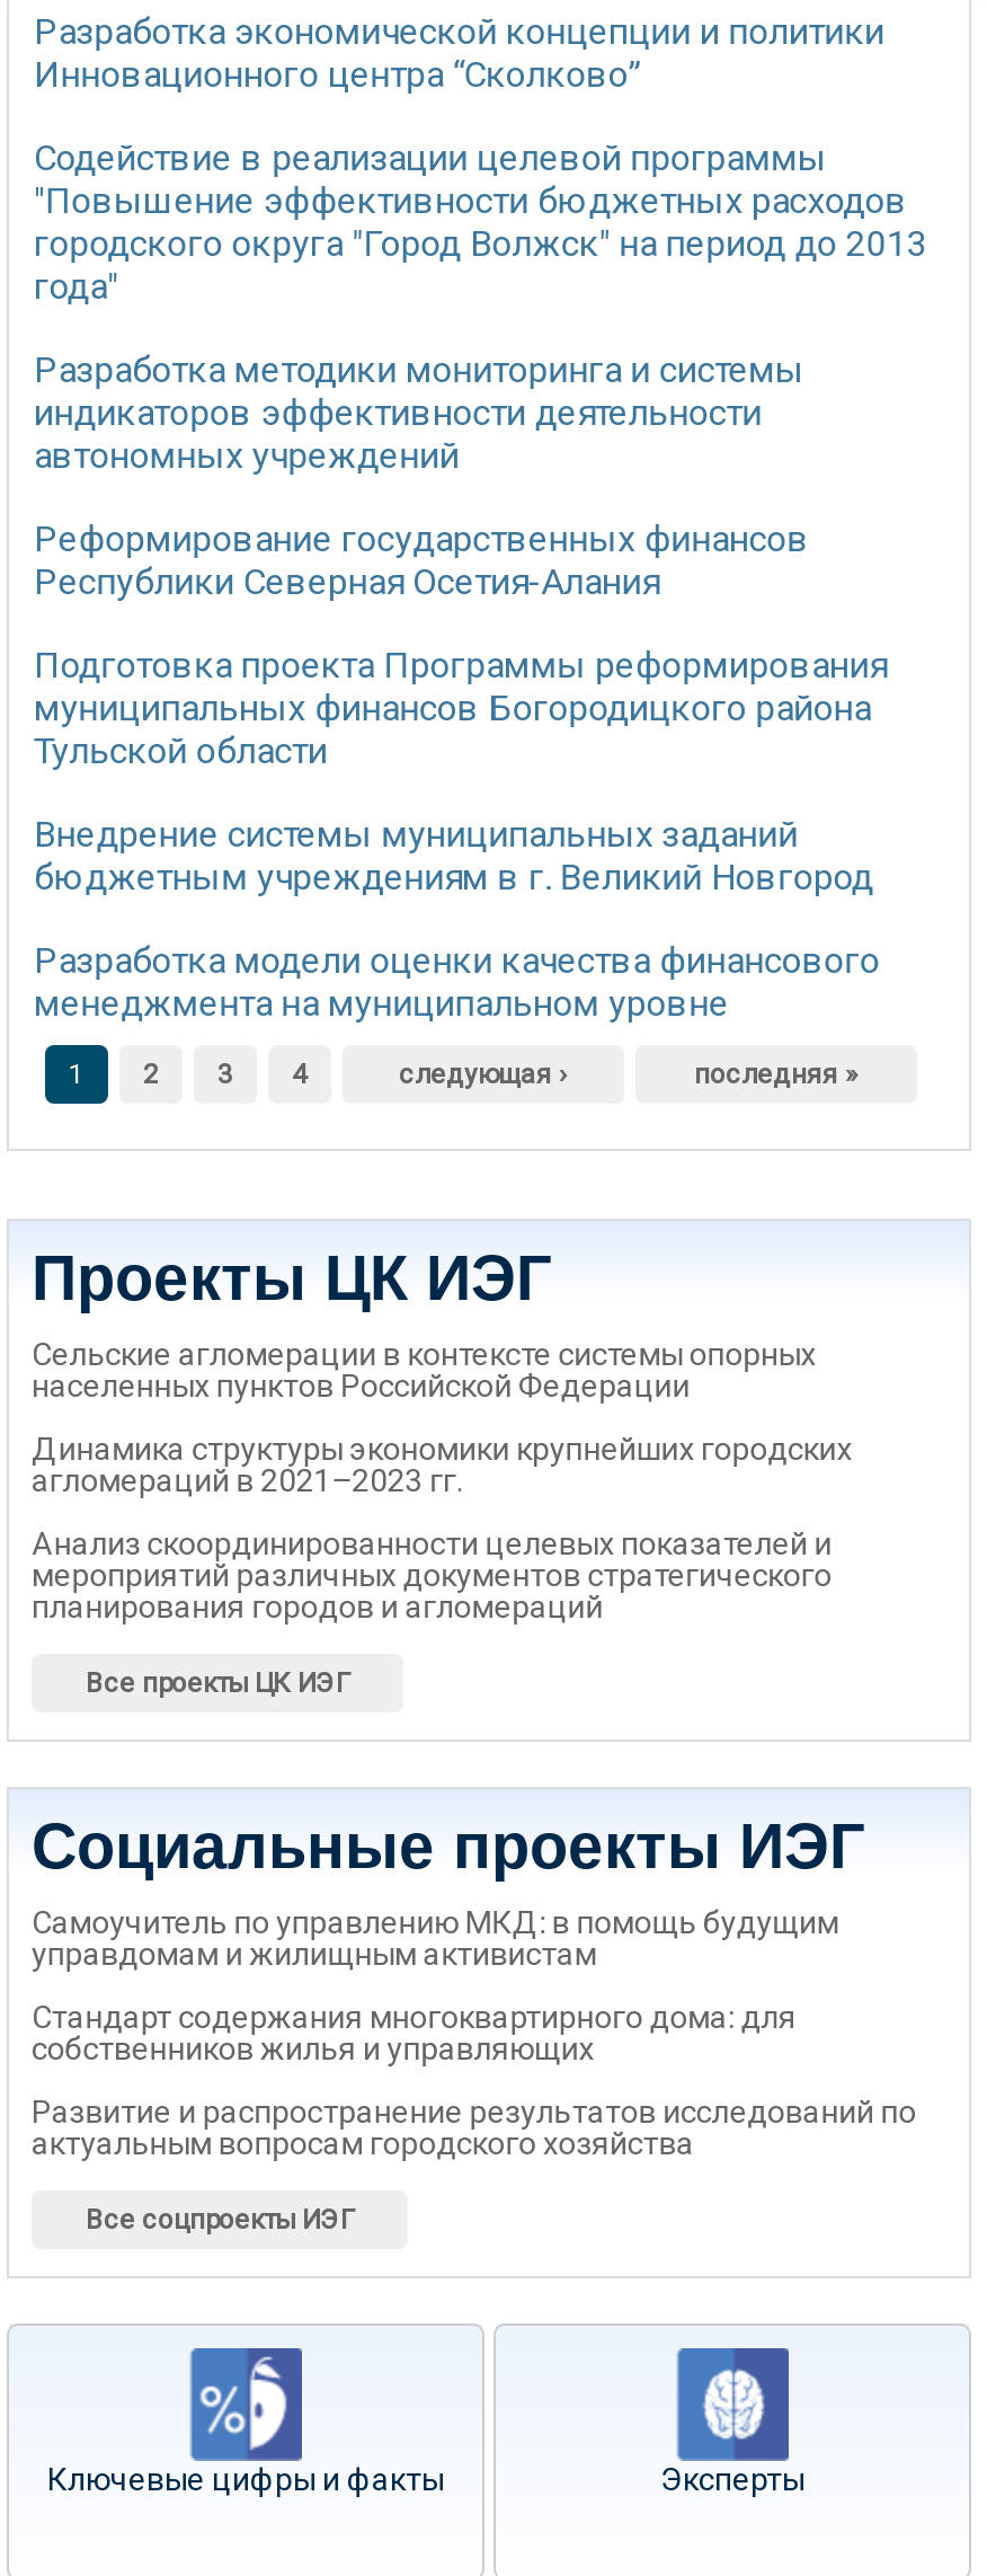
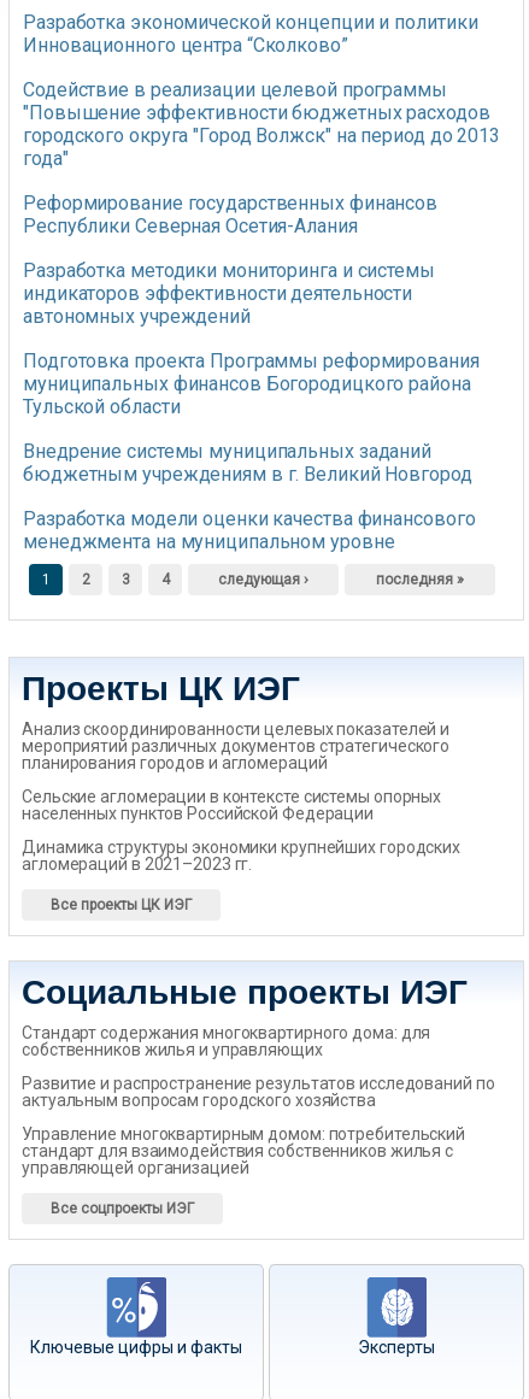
moved down: Разработка методики мониторинга и системы | индикаторов эффективности деятельности | автономных учреждений

moved up: Реформирование государственных финансов | Республики Северная Осетия-Алания

moved down: Сельские агломерации в контексте системы опорных | населенных пунктов Российской Федерации | Динамика структуры экономики крупнейших городских | агломераций в 2021–2023 гг.

moved up: Анализ скоординированности целевых показателей и | мероприятий различных документов стратегического | планирования городов и агломераций

- Самоучитель по управлению МКД: в помощь будущим
- управдомам и жилищным активистам

moved up: Стандарт содержания многоквартирного дома: для | собственников жилья и управляющих | Развитие и распространение результатов исследований по | актуальным вопросам городского хозяйства

+ Управление многоквартирным домом: потребительский
+ стандарт для взаимодействия собственников жилья с
+ управляющей организацией
